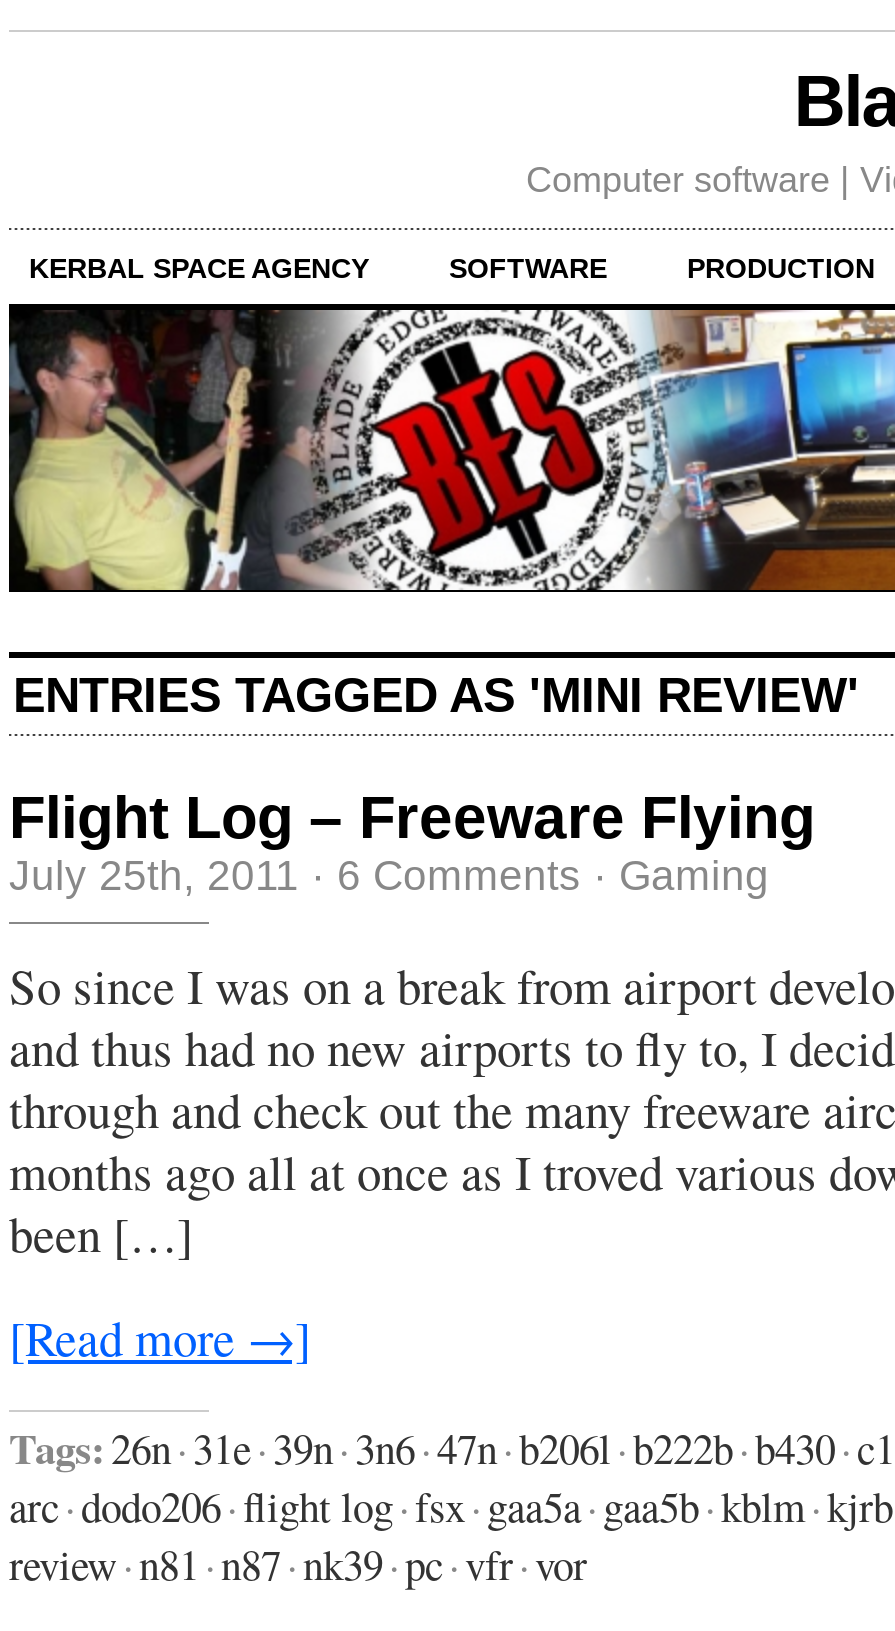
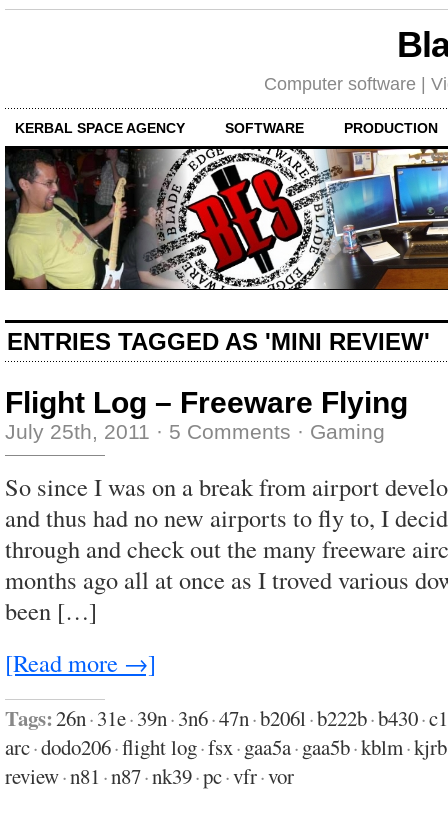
- July 25th, 2011 · 6 Comments · Gaming
+ July 25th, 2011 · 5 Comments · Gaming
